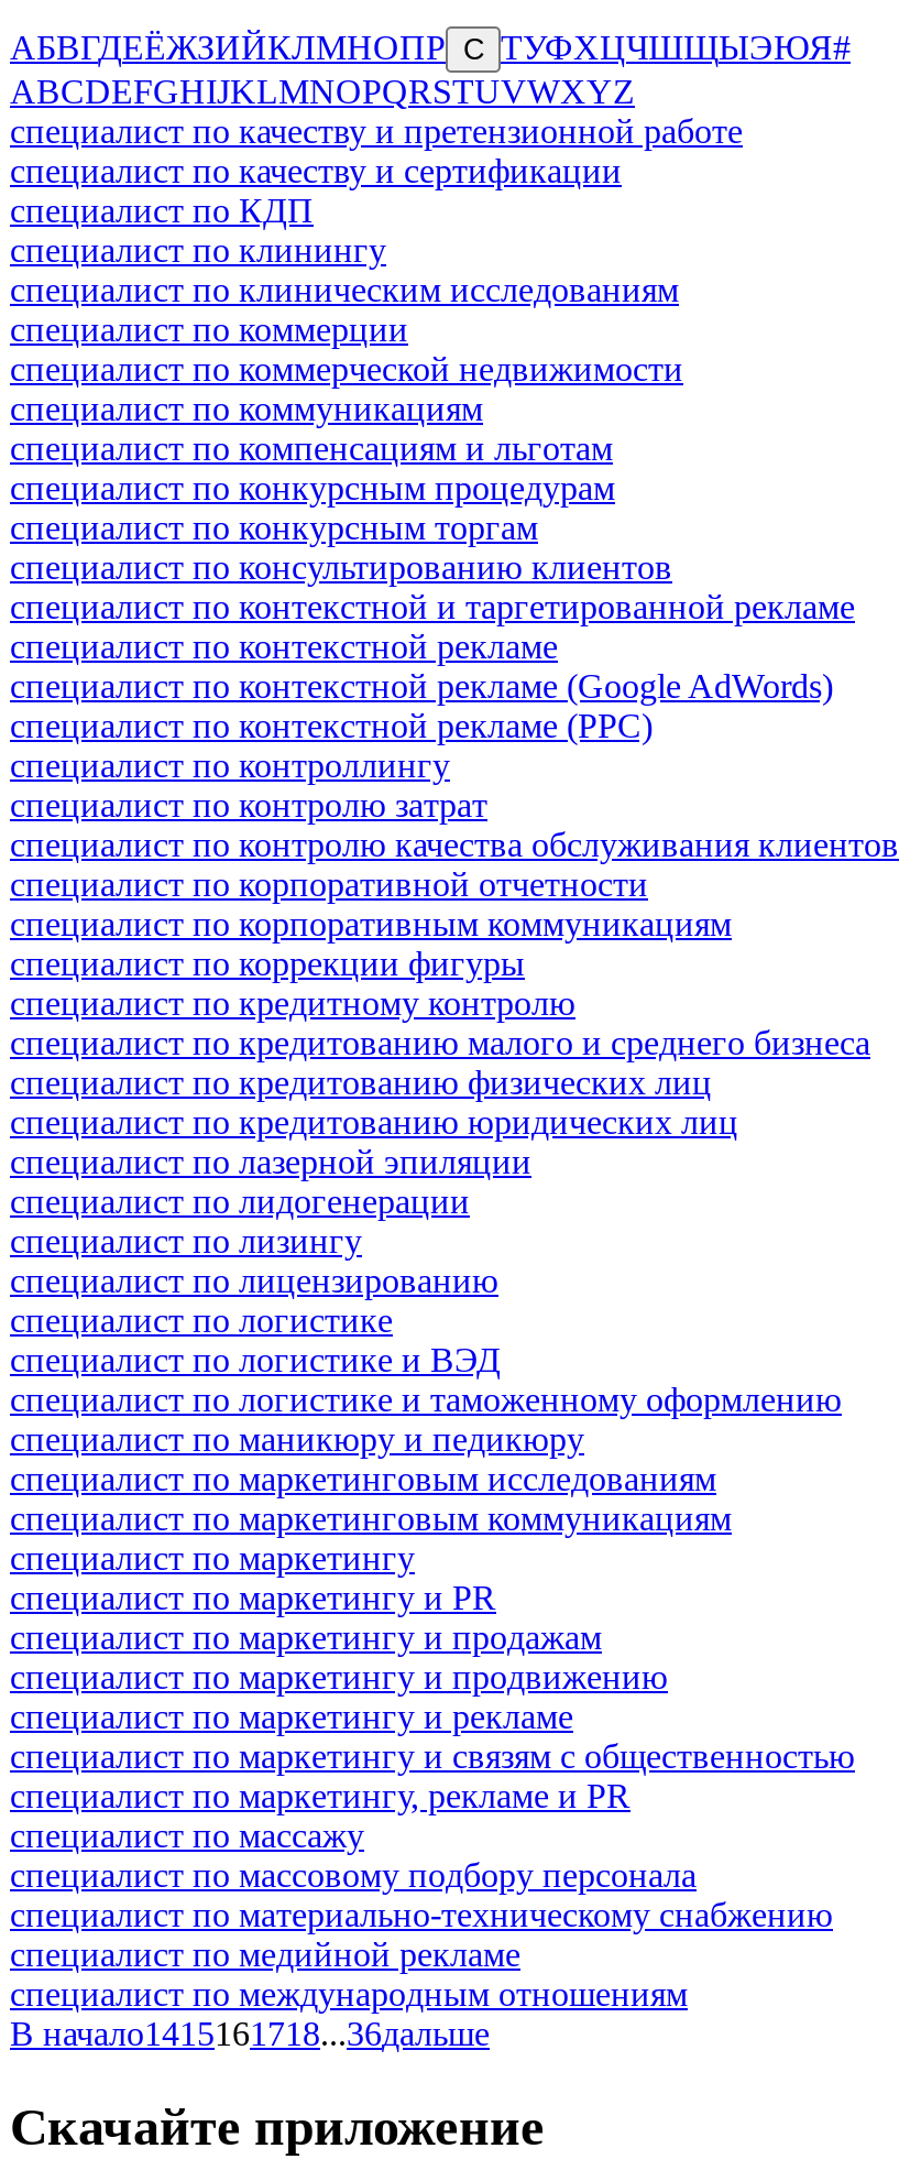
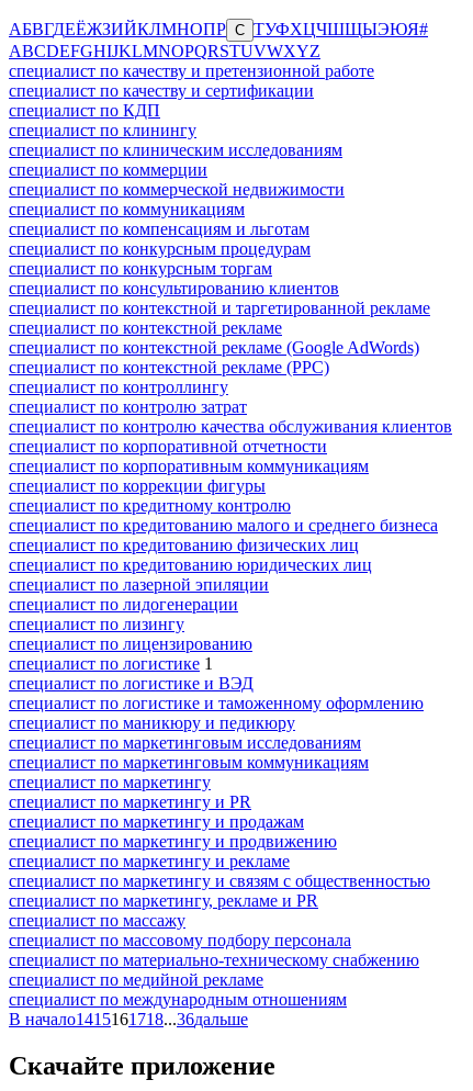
- специалист по логистике
+ специалист по логистике 1
